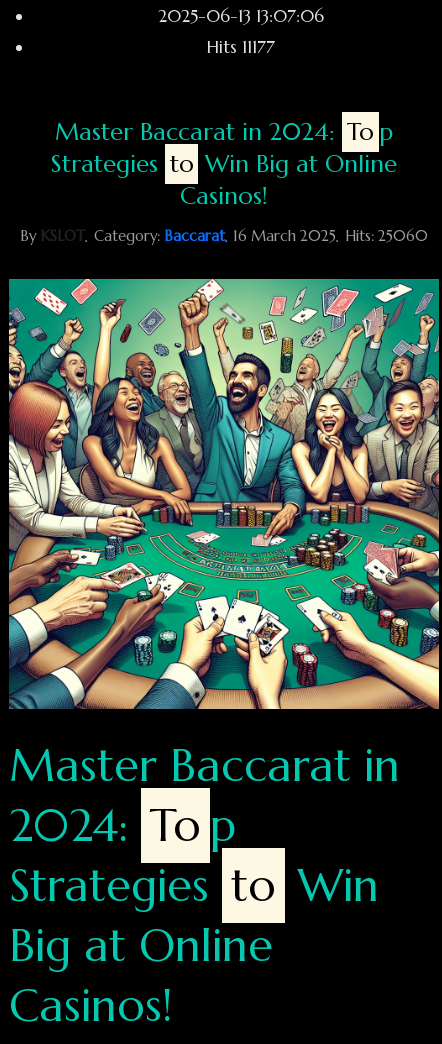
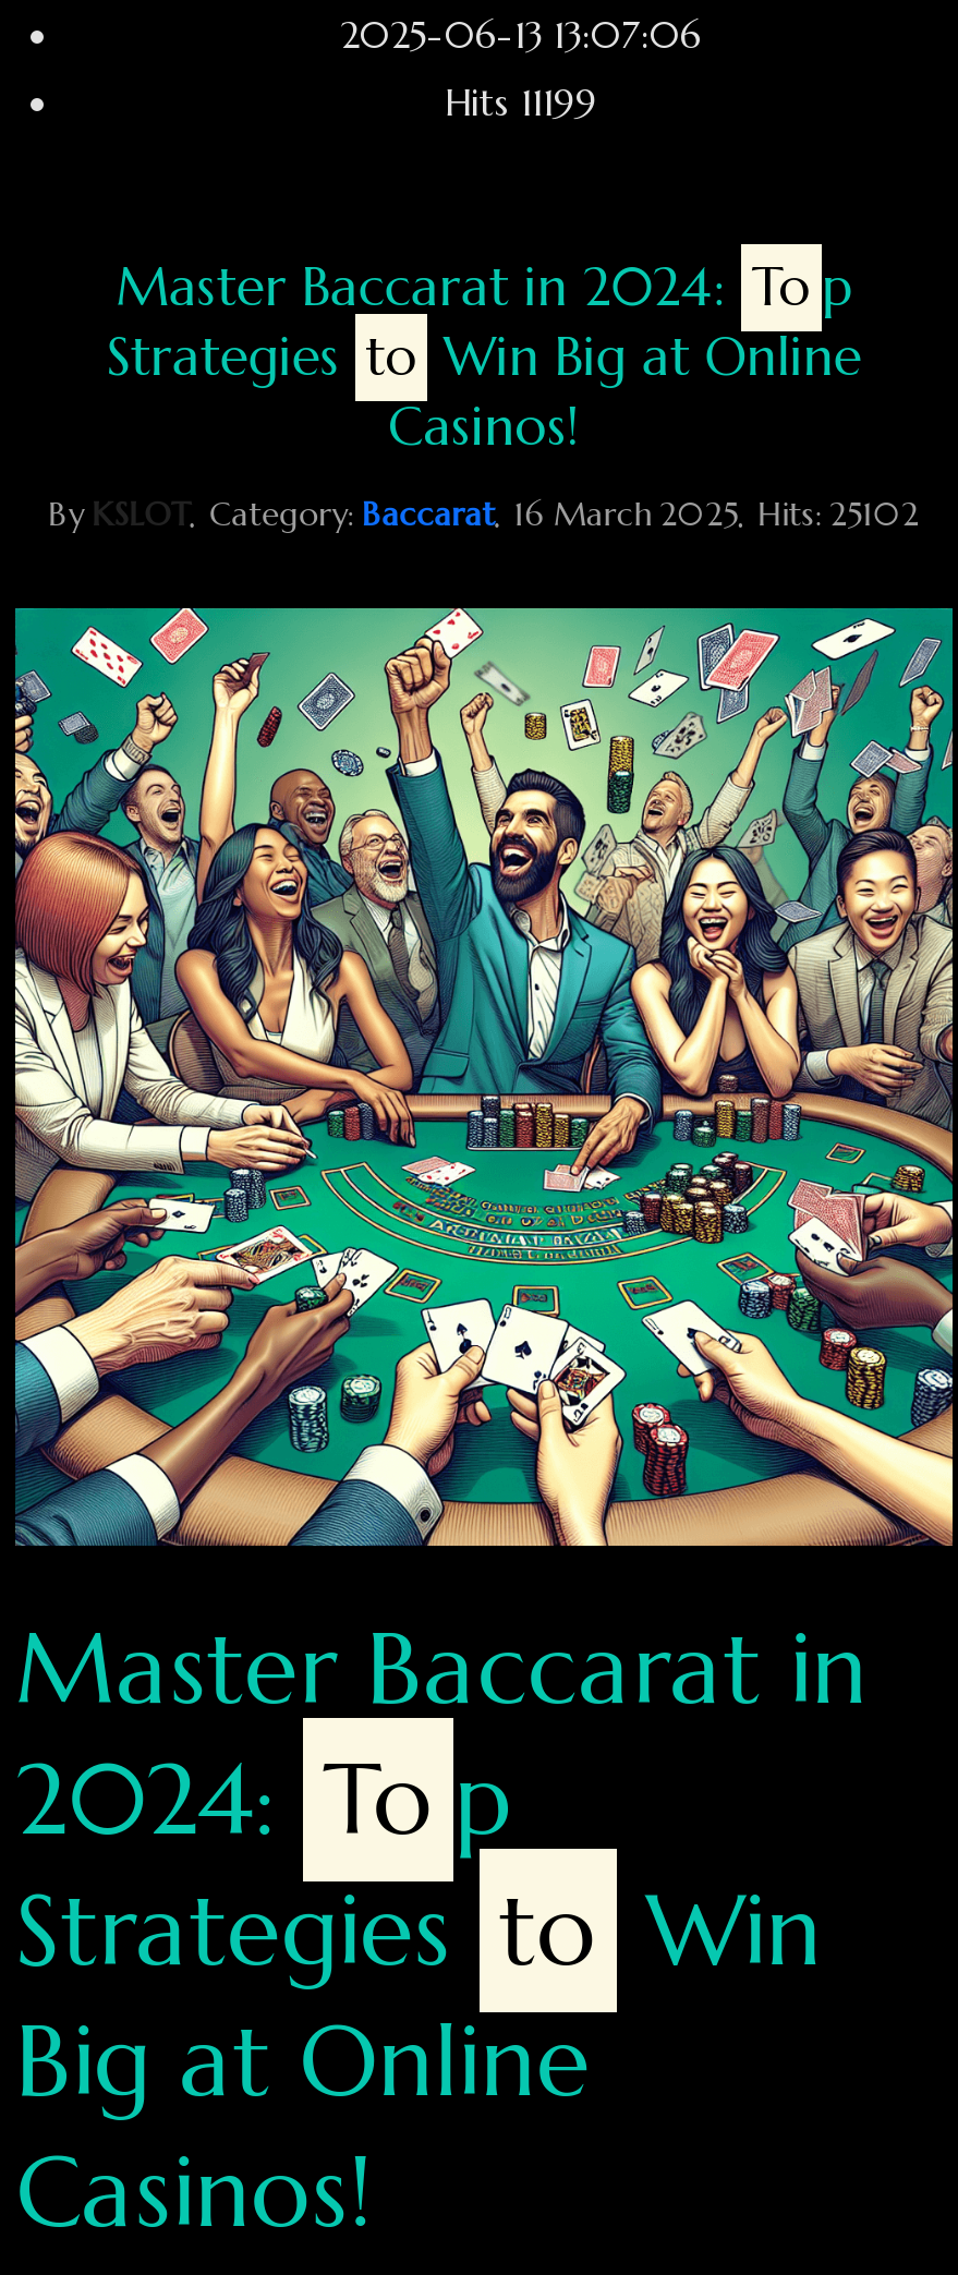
- Hits 11177
+ Hits 11199

- By KSLOT Category: Baccarat 16 March 2025 Hits: 25060
+ By KSLOT Category: Baccarat 16 March 2025 Hits: 25102
